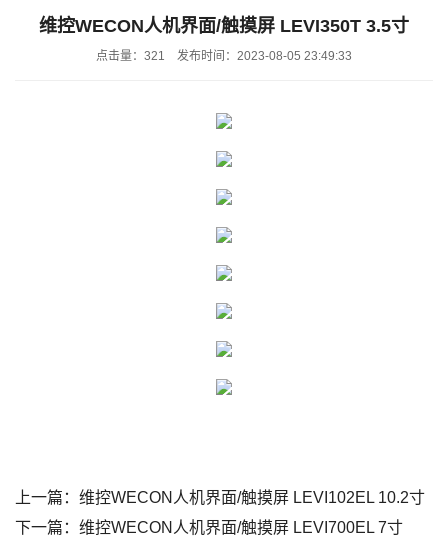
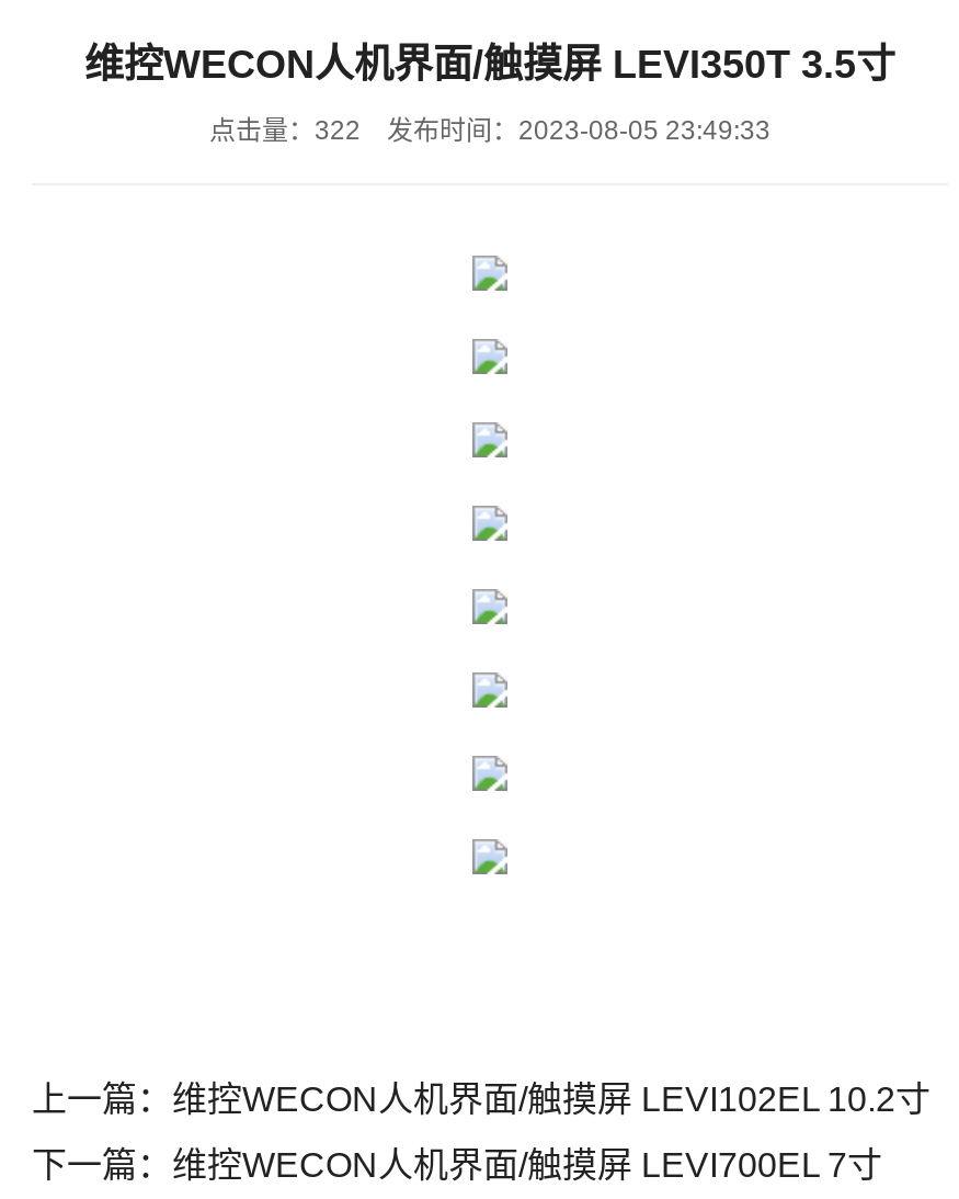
- 点击量：321 发布时间：2023-08-05 23:49:33
+ 点击量：322 发布时间：2023-08-05 23:49:33
